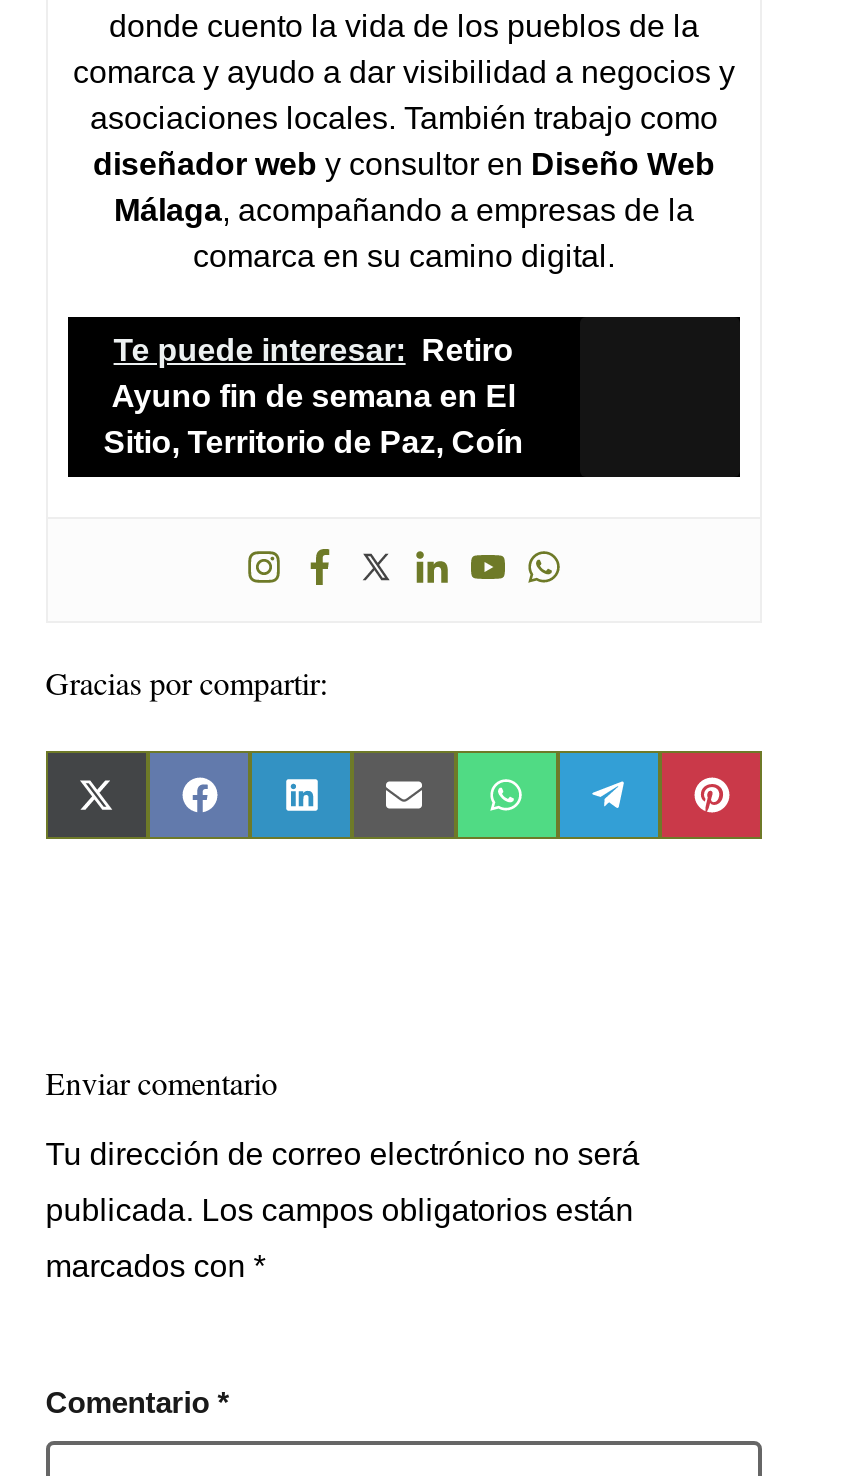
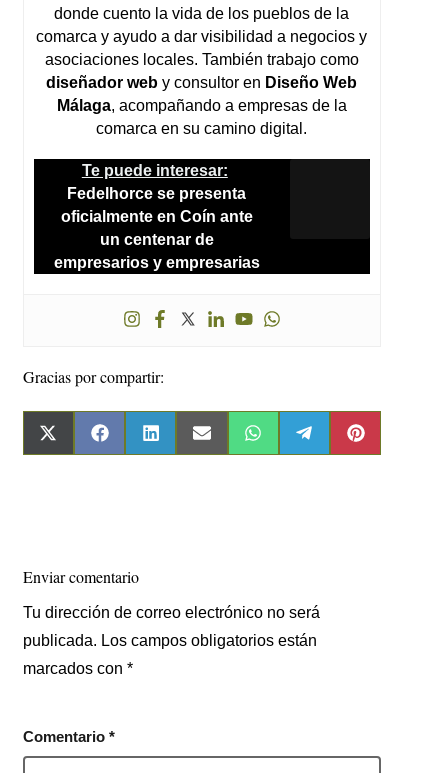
- Te puede interesar: Retiro
- Ayuno fin de semana en El
- Sitio, Territorio de Paz, Coín
+ Te puede interesar:
+ Fedelhorce se presenta
+ oficialmente en Coín ante
+ un centenar de
+ empresarios y empresarias
